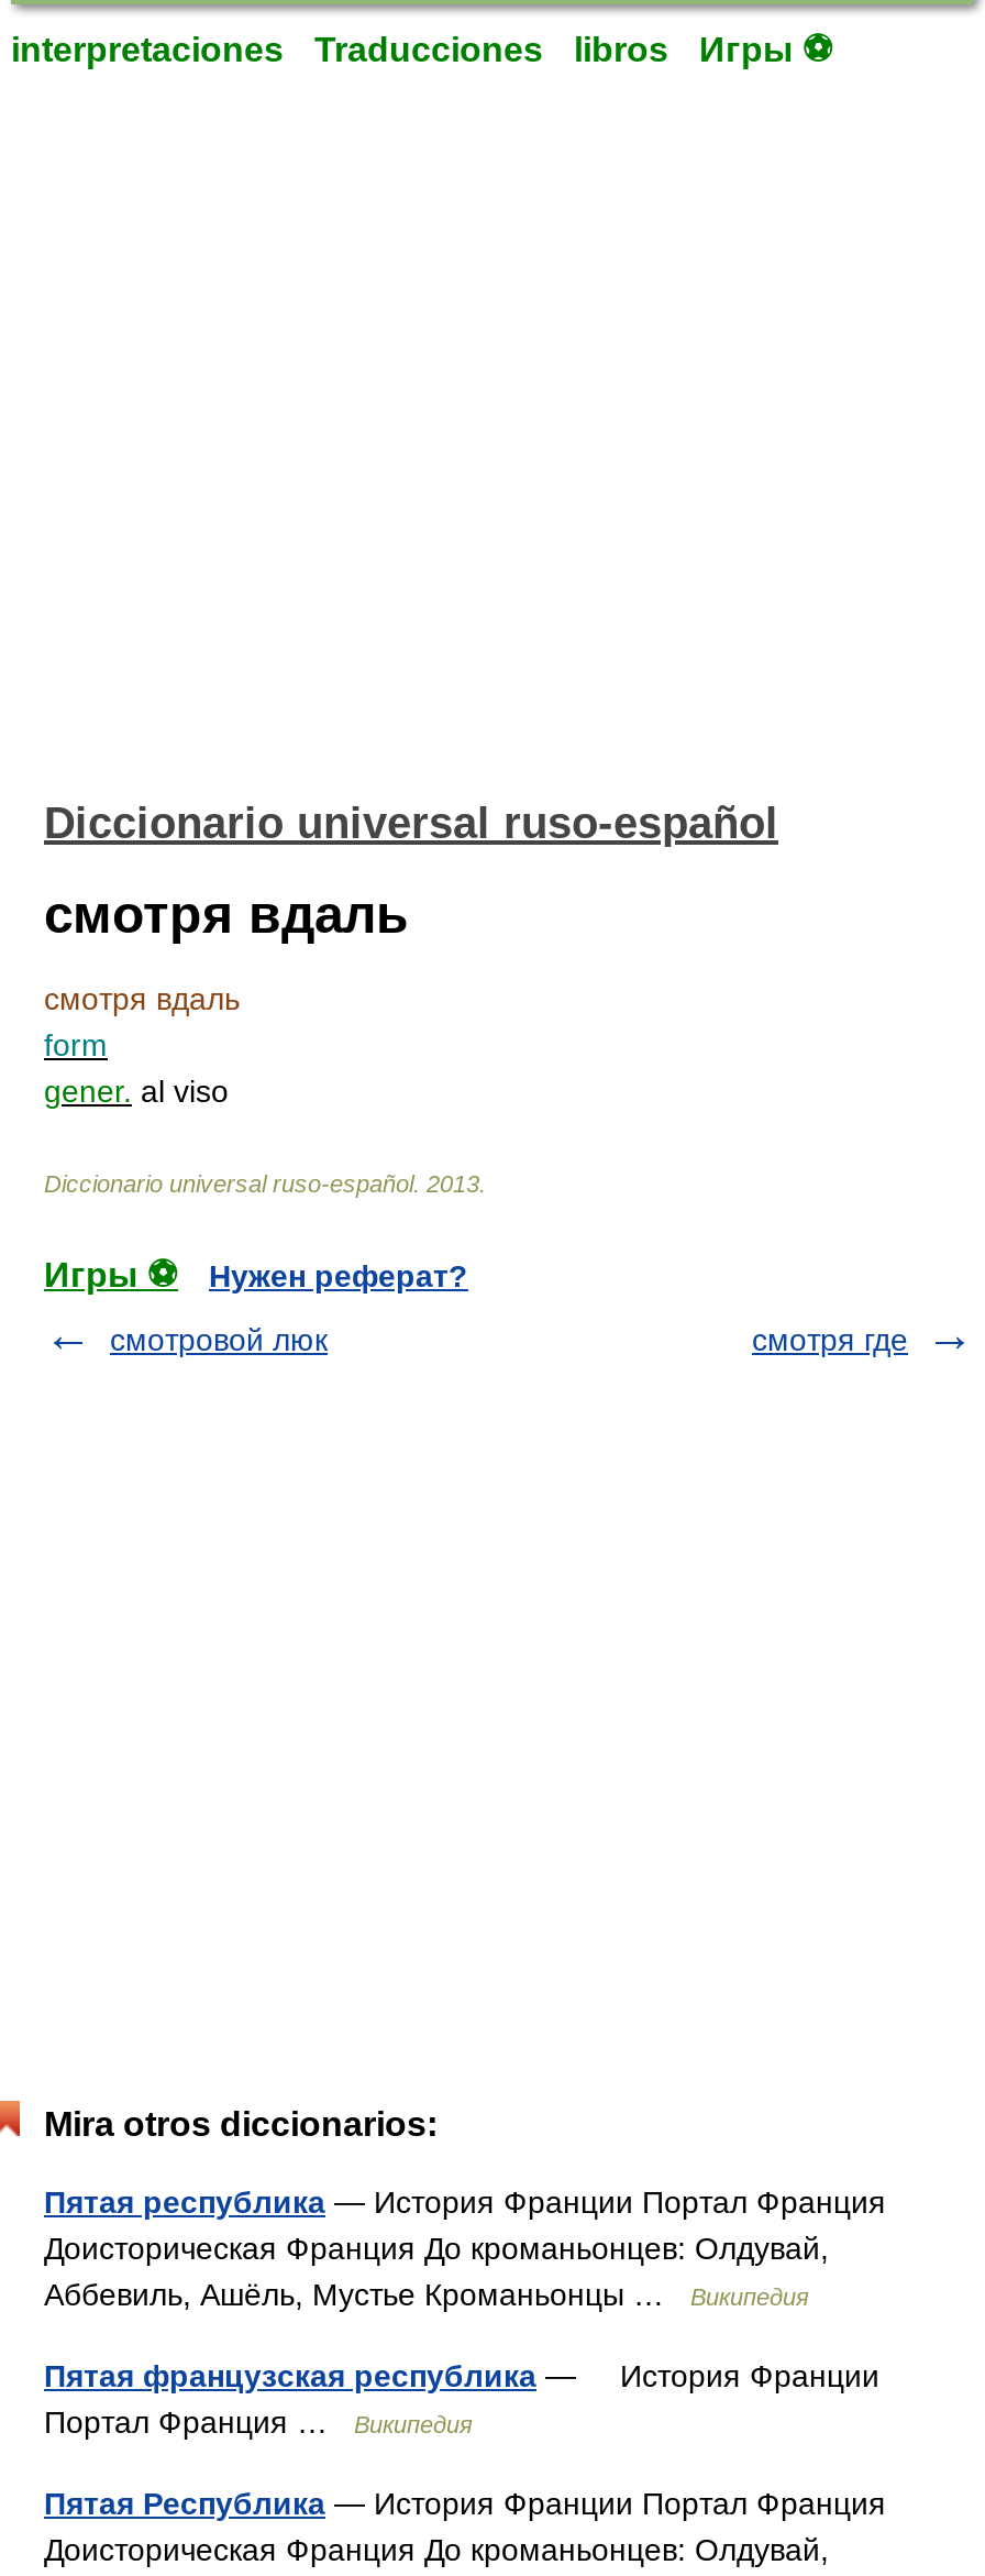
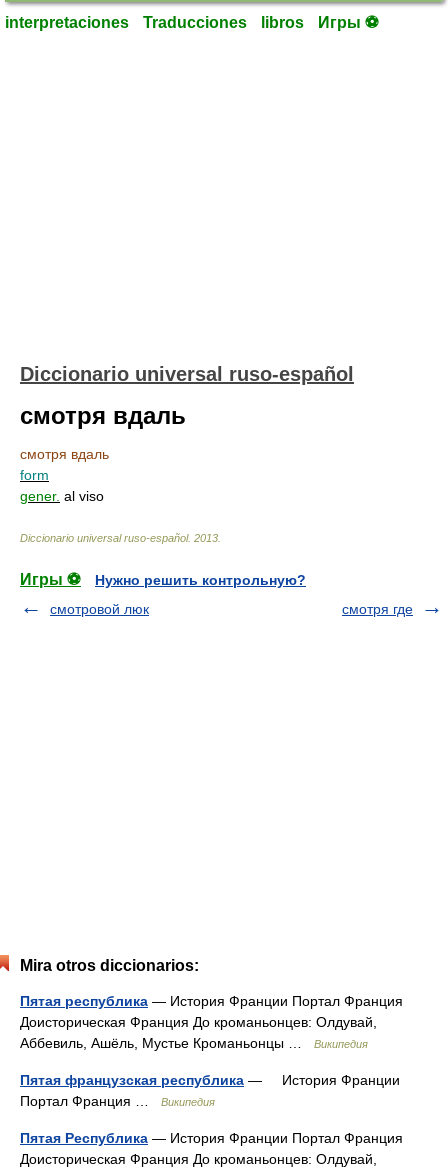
- Нужен реферат?
+ Нужно решить контрольную?
